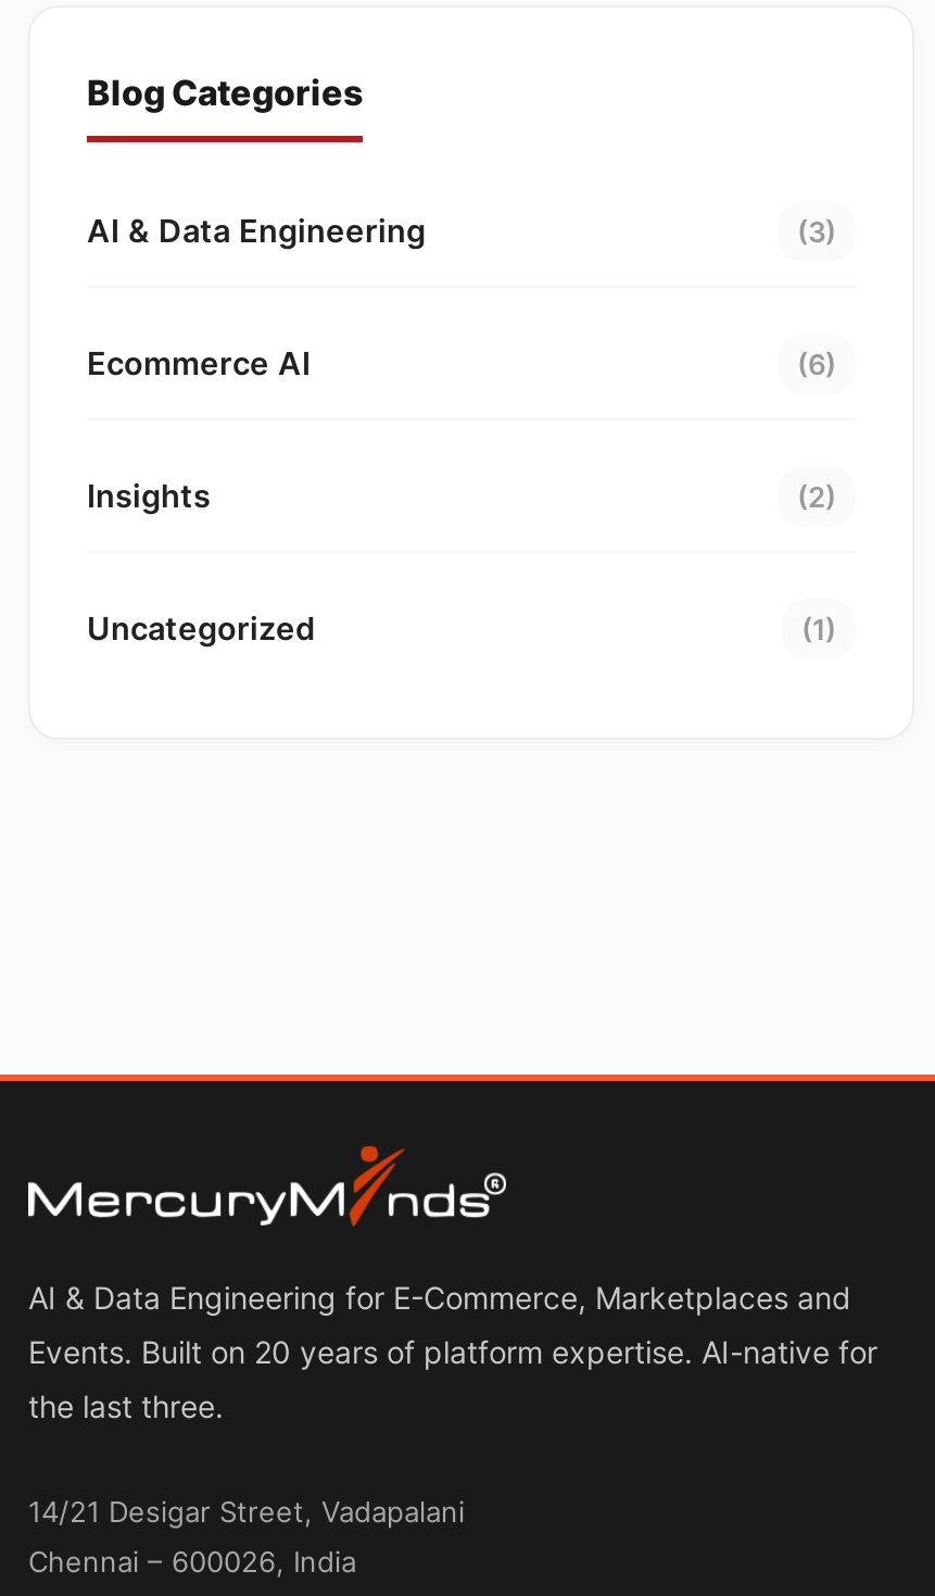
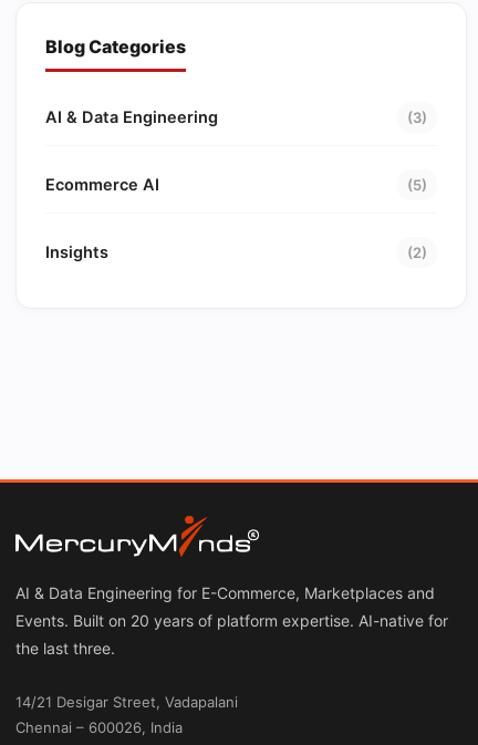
- (6)
+ (5)

- Uncategorized
- (1)
